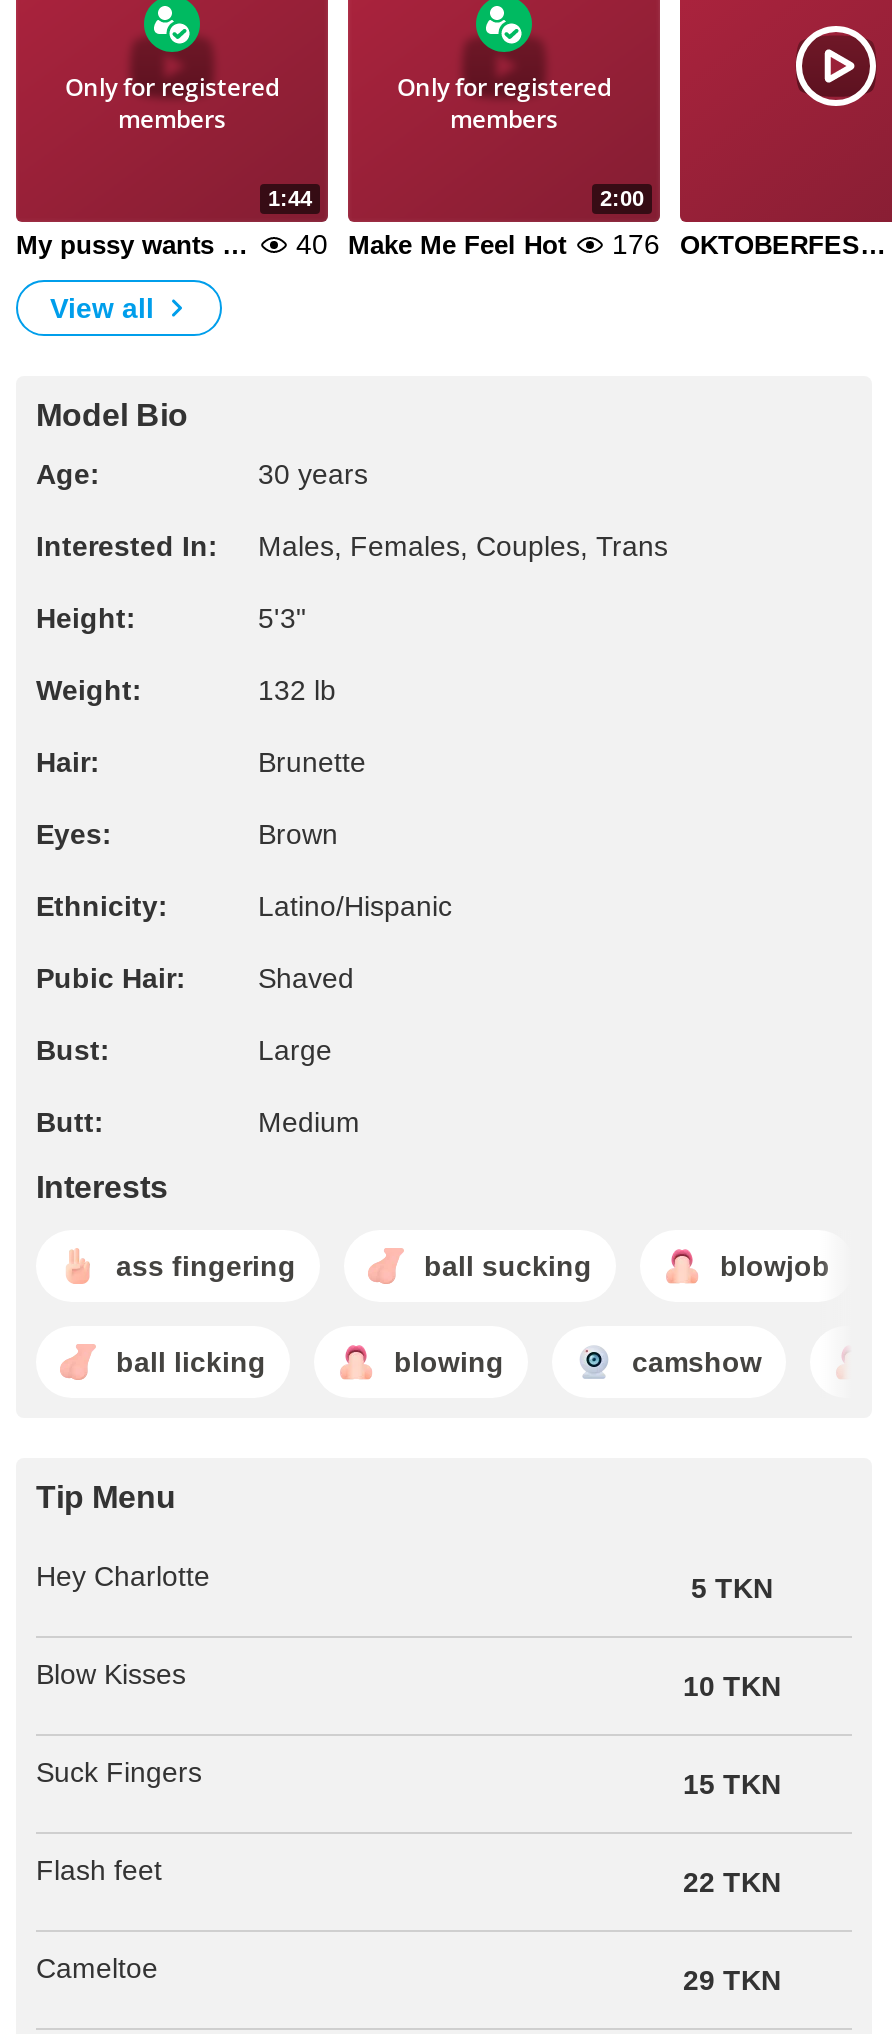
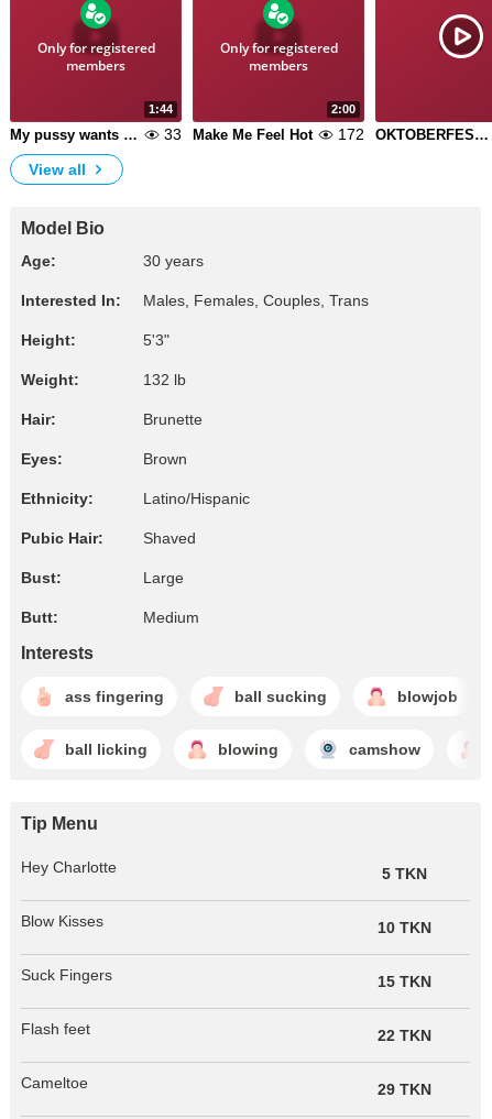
- 40
+ 33

- 176
+ 172
